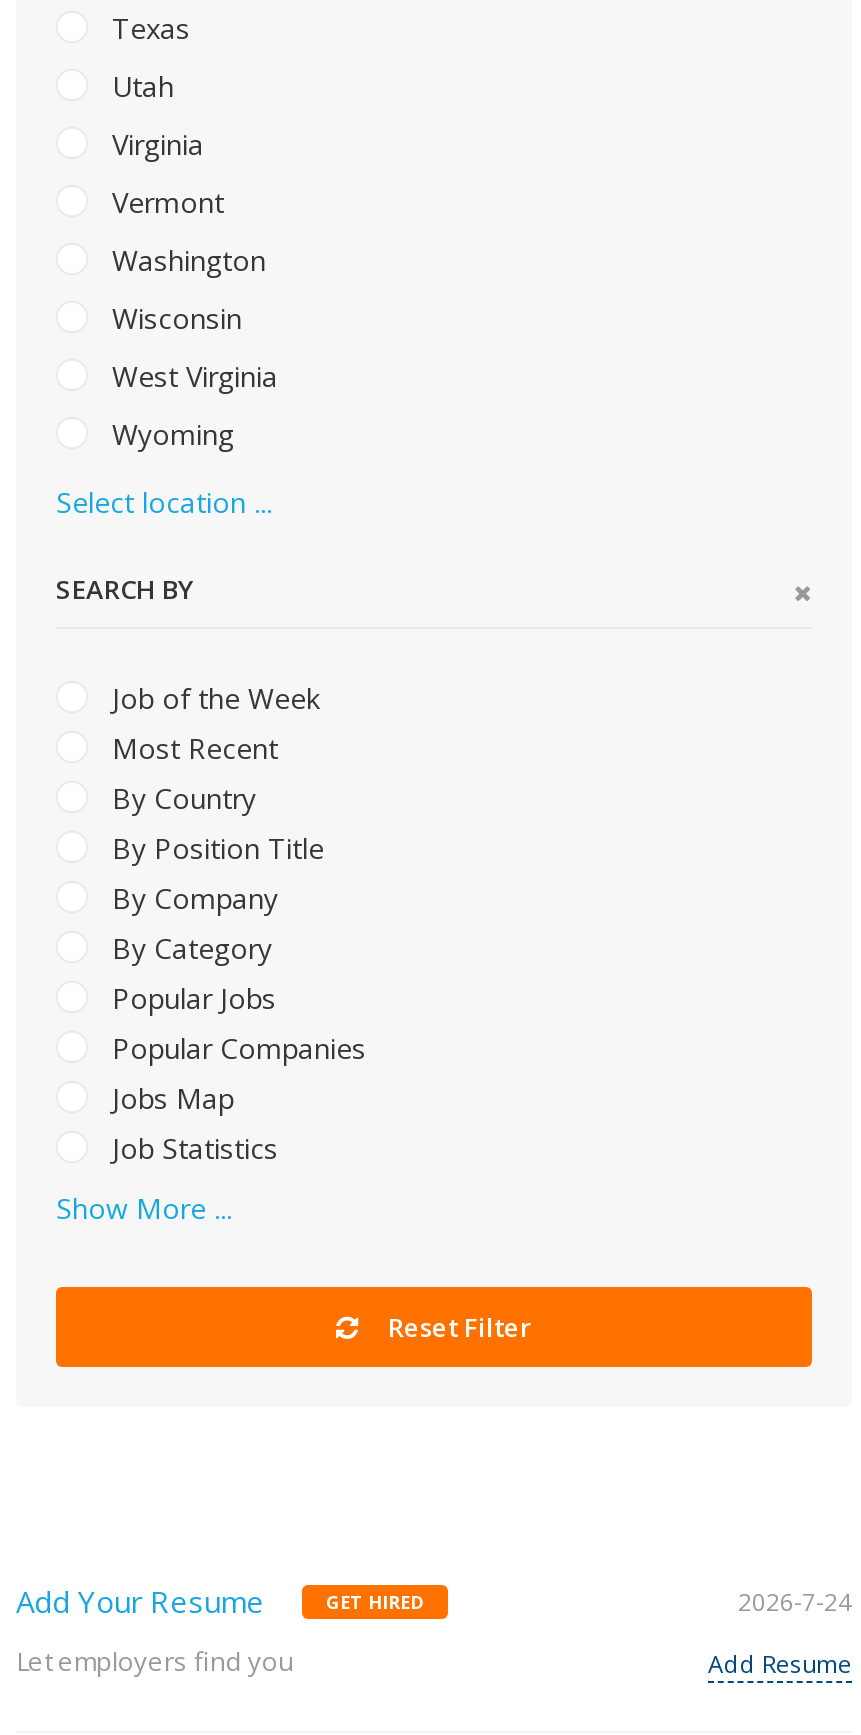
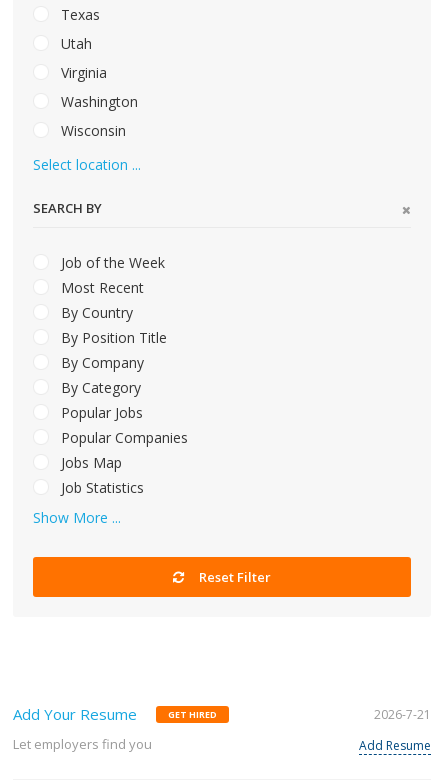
- Vermont

- West Virginia
- Wyoming

- 2026-7-24
+ 2026-7-21
